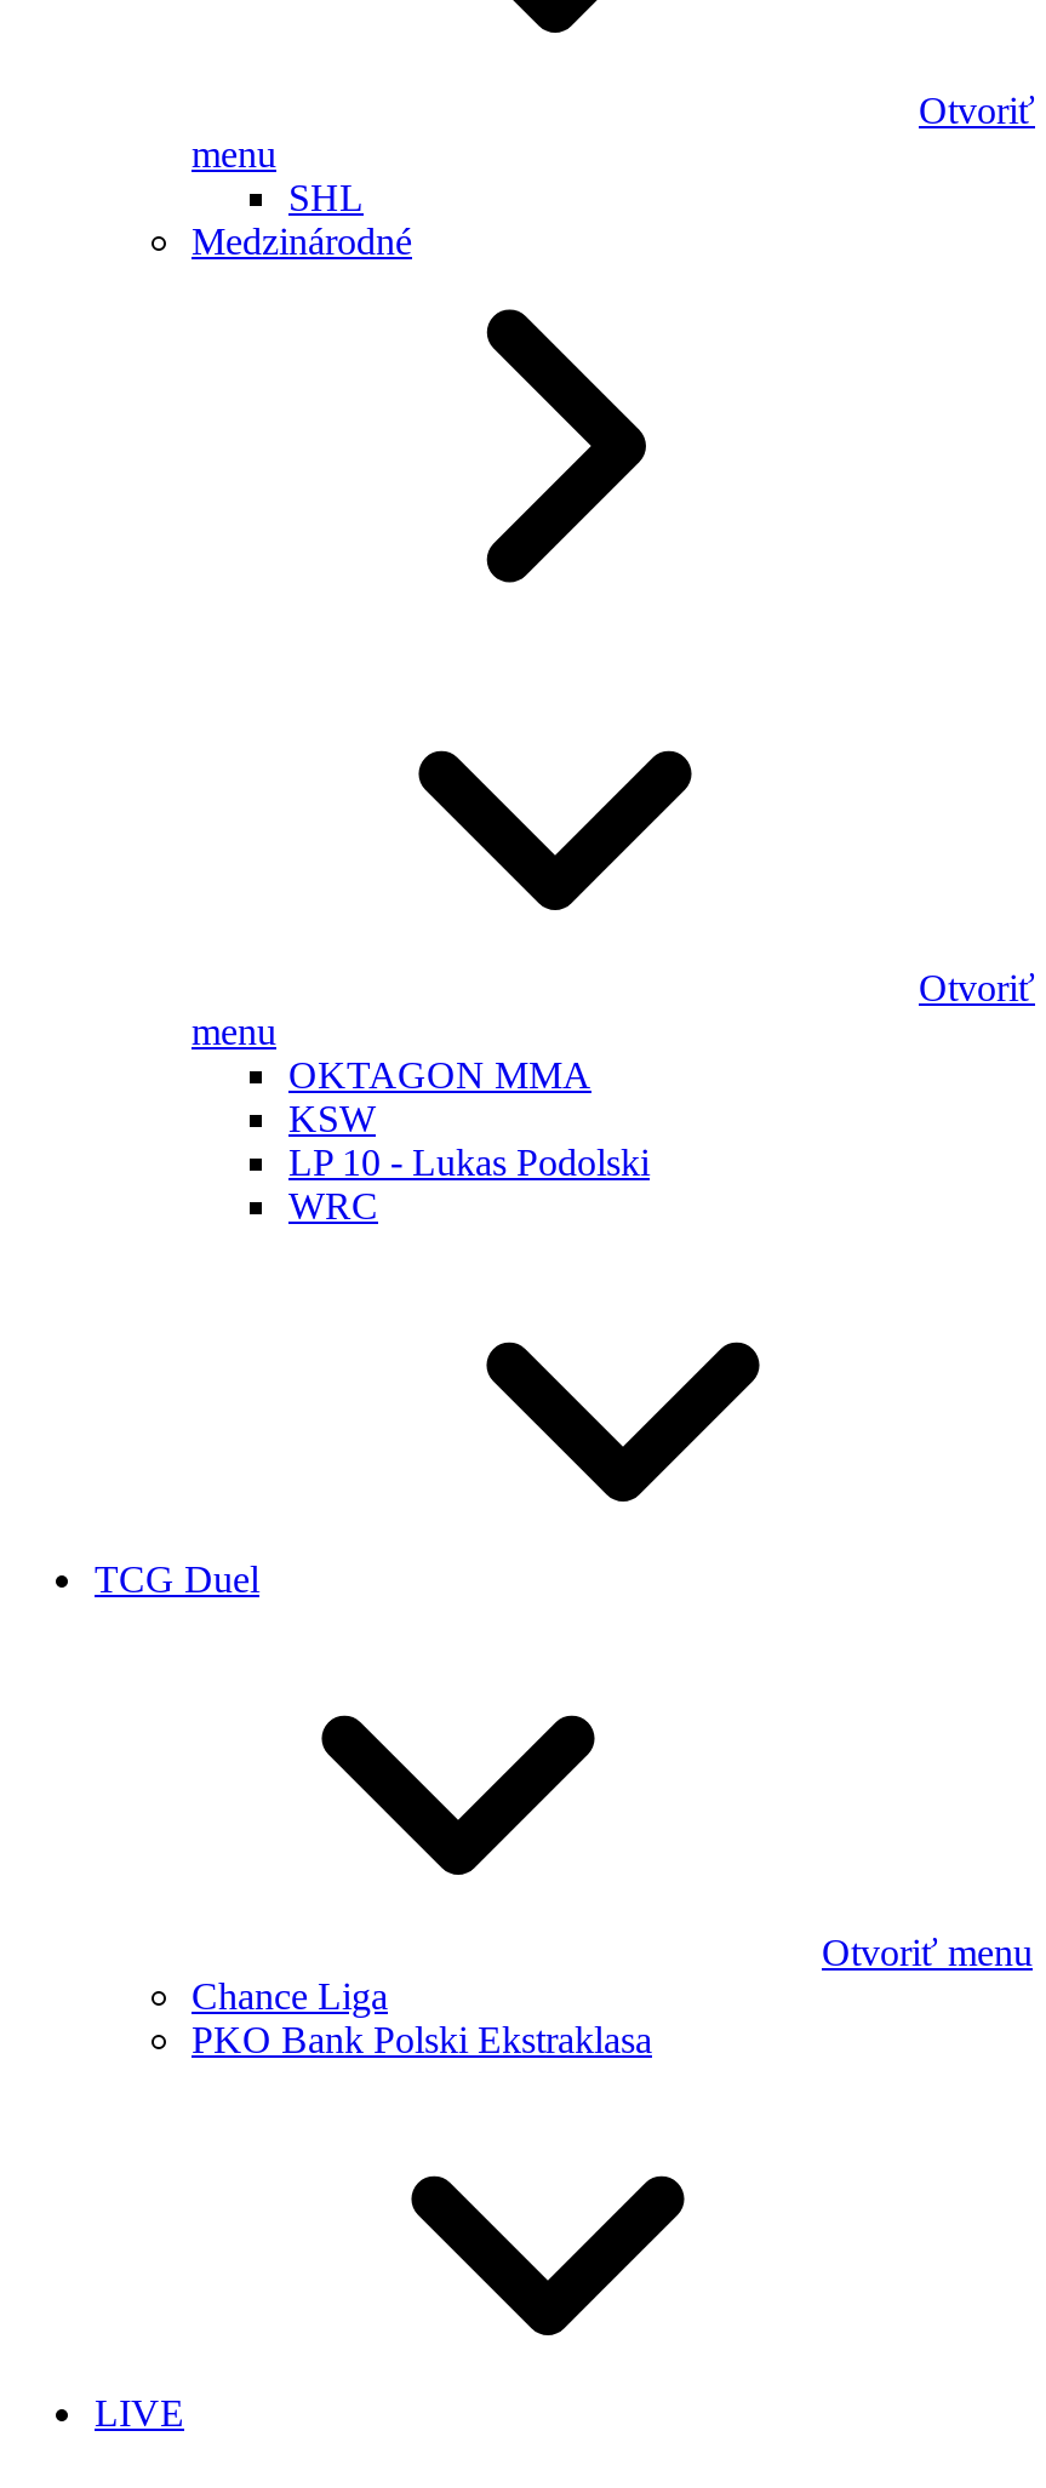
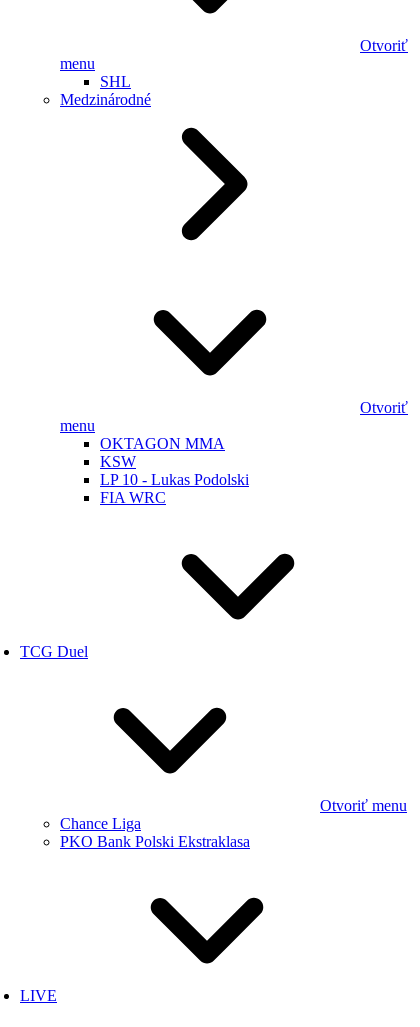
- WRC
+ FIA WRC
